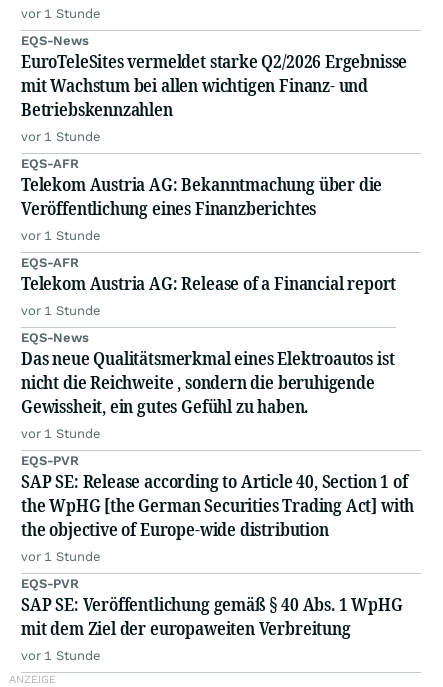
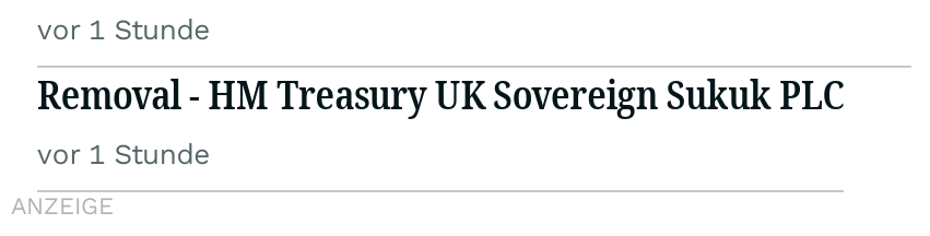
- EQS-News
- EuroTeleSites vermeldet starke Q2/2026 Ergebnisse
- mit Wachstum bei allen wichtigen Finanz- und
- Betriebskennzahlen
- vor 1 Stunde
- EQS-AFR
- Telekom Austria AG: Bekanntmachung über die
- Veröffentlichung eines Finanzberichtes
- vor 1 Stunde
- EQS-AFR
- Telekom Austria AG: Release of a Financial report
- vor 1 Stunde
- EQS-News
- Das neue Qualitätsmerkmal eines Elektroautos ist
- nicht die Reichweite , sondern die beruhigende
- Gewissheit, ein gutes Gefühl zu haben.
- vor 1 Stunde
- EQS-PVR
- SAP SE: Release according to Article 40, Section 1 of
- the WpHG [the German Securities Trading Act] with
- the objective of Europe-wide distribution
- vor 1 Stunde
- EQS-PVR
- SAP SE: Veröffentlichung gemäß § 40 Abs. 1 WpHG
- mit dem Ziel der europaweiten Verbreitung
+ Removal - HM Treasury UK Sovereign Sukuk PLC
